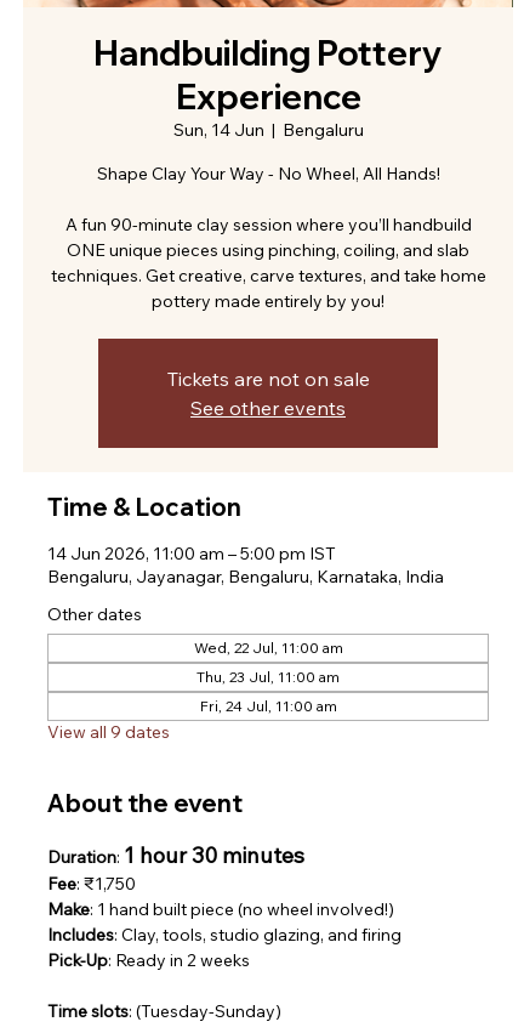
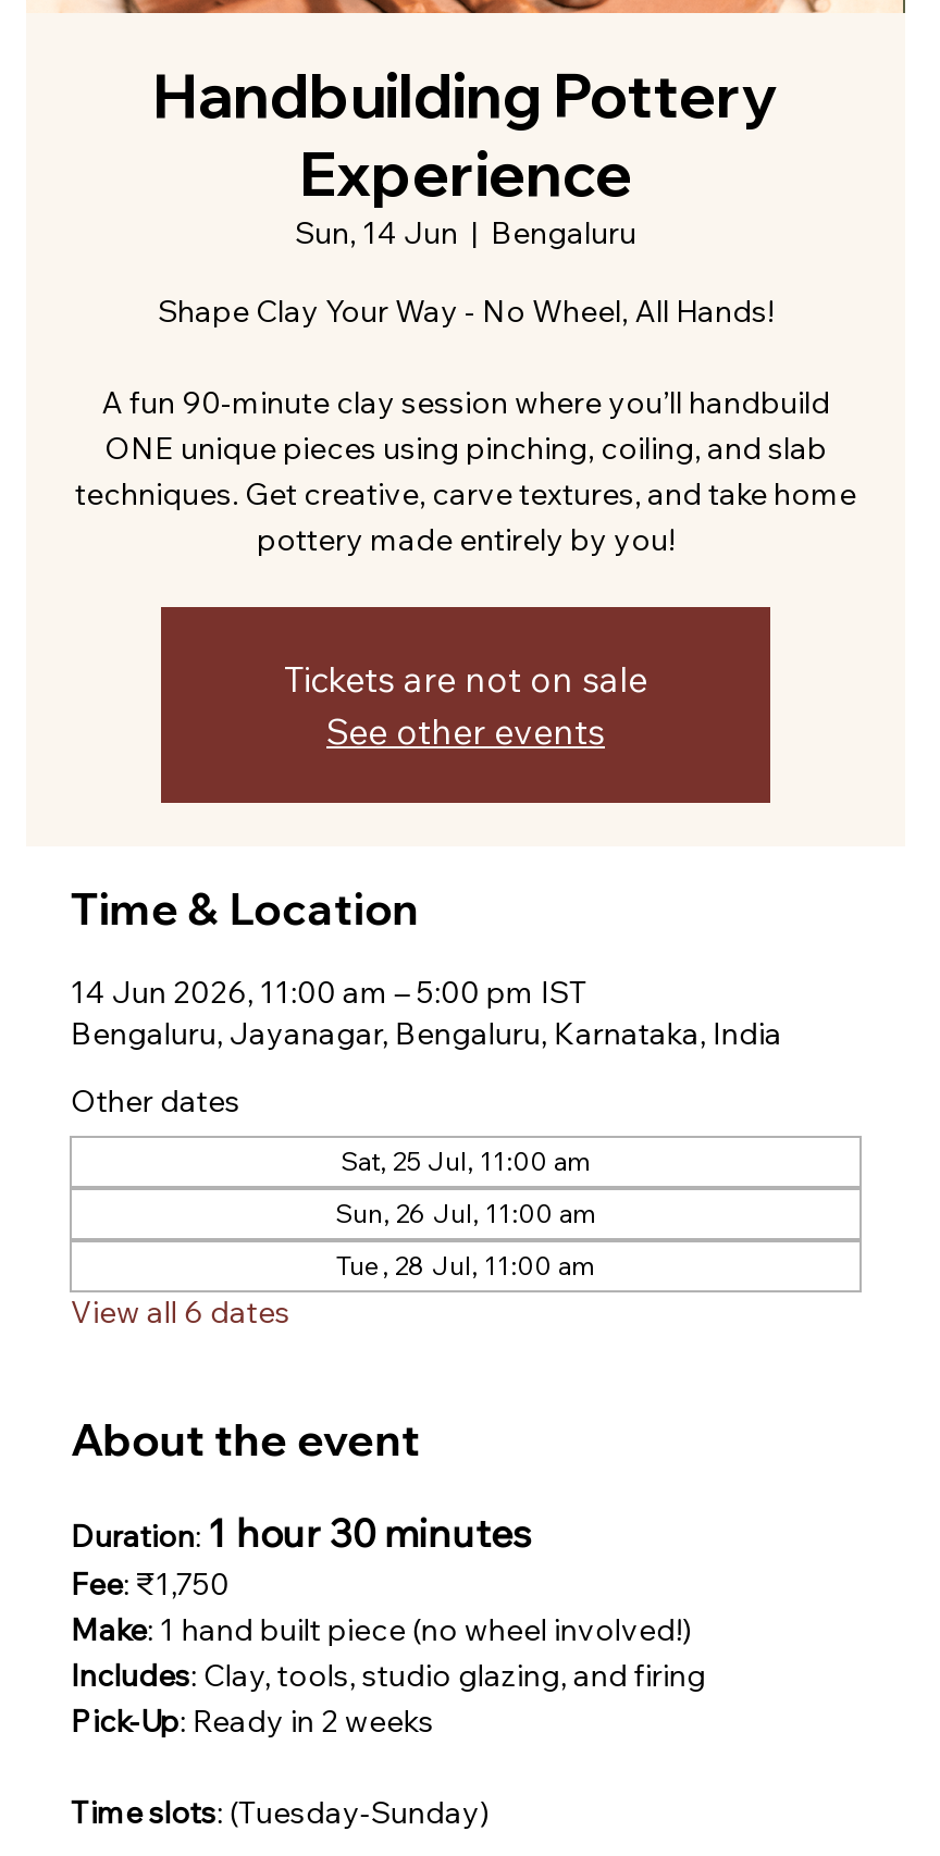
- Wed, 22 Jul, 11:00 am
+ Sat, 25 Jul, 11:00 am

- Thu, 23 Jul, 11:00 am
+ Sun, 26 Jul, 11:00 am

- Fri, 24 Jul, 11:00 am
+ Tue, 28 Jul, 11:00 am

- View all 9 dates
+ View all 6 dates
